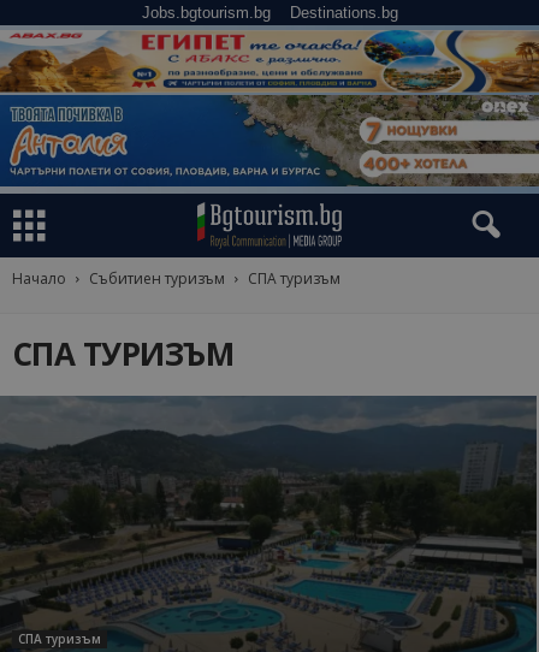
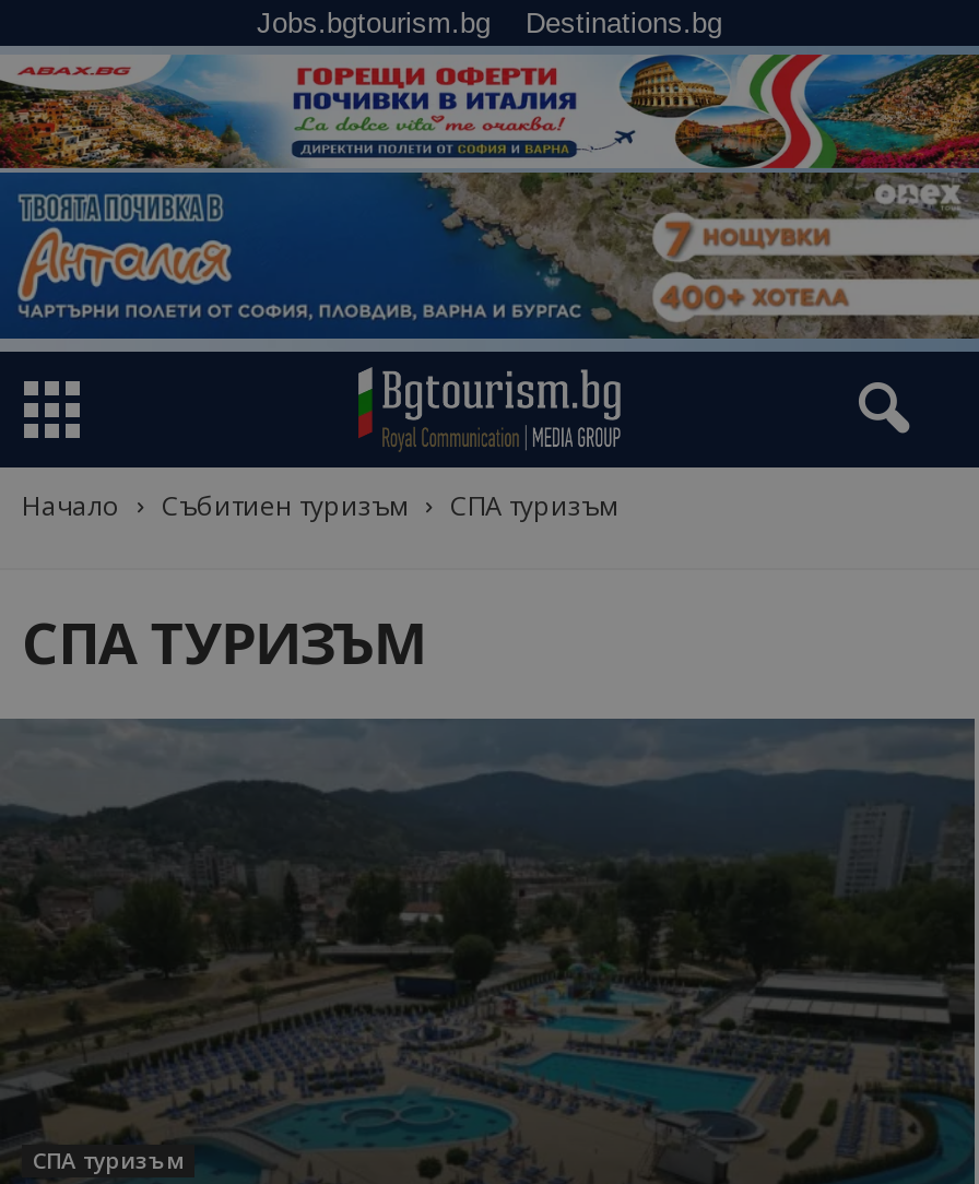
- [image]
+ [image]
